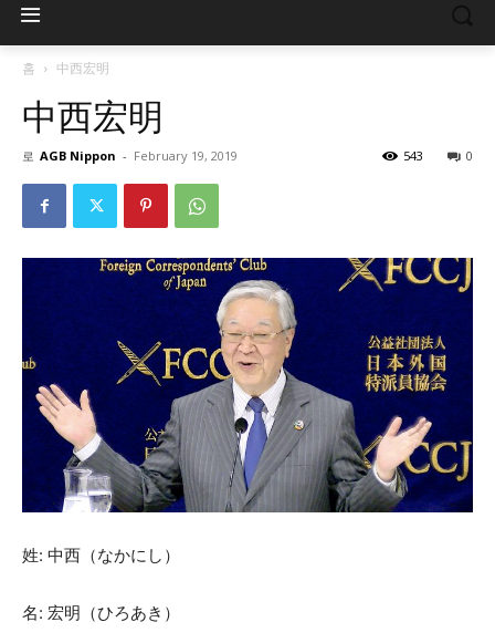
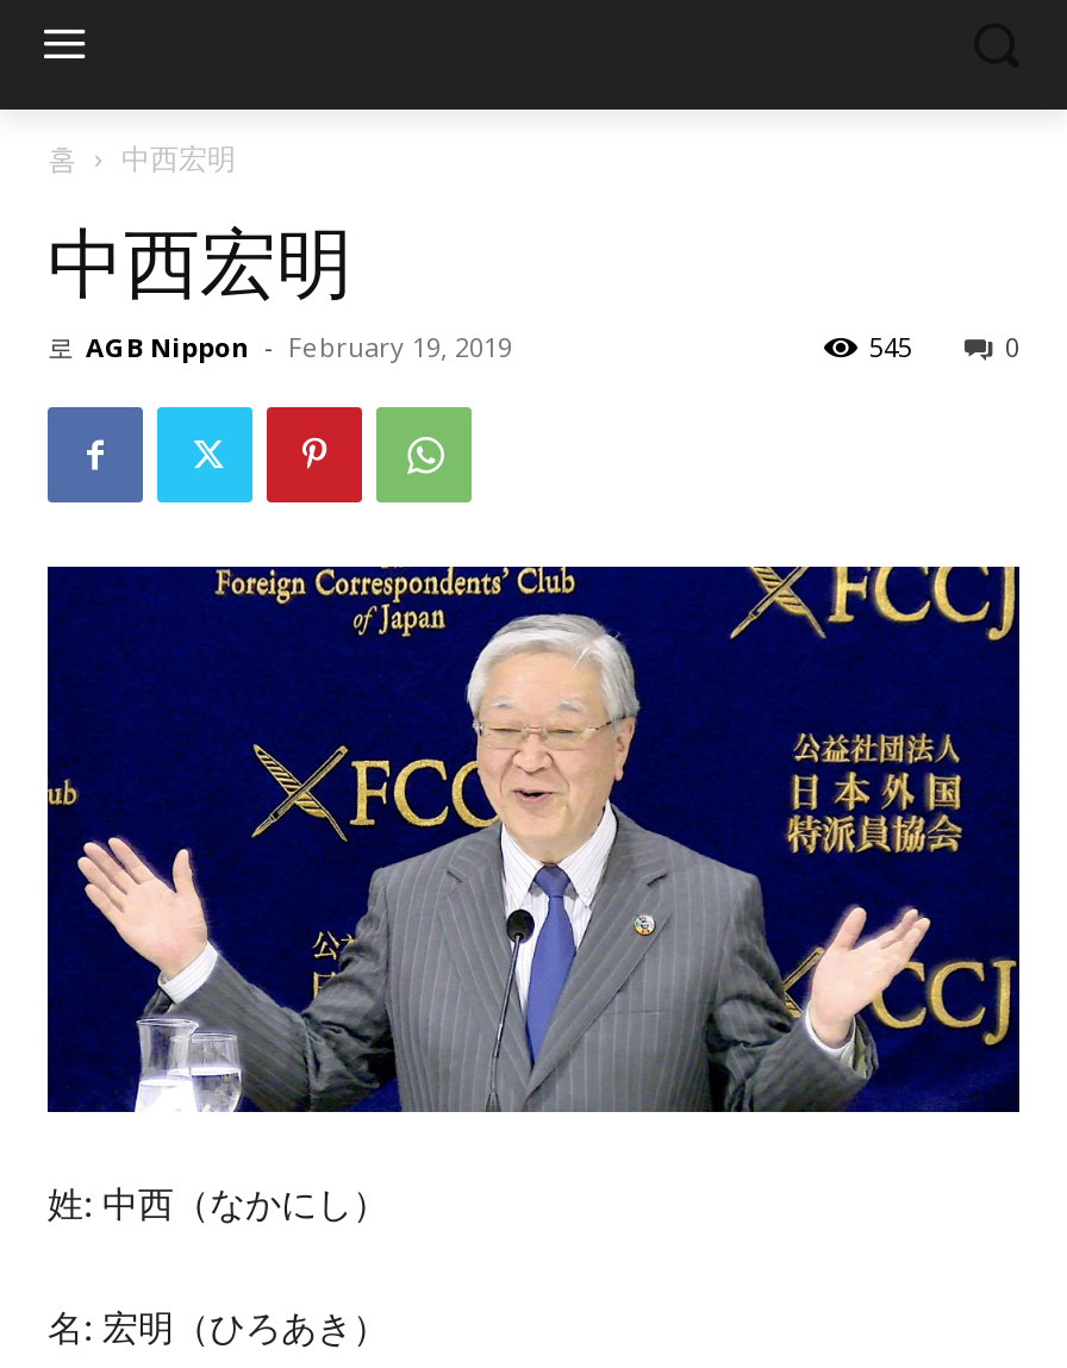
- 543
+ 545
